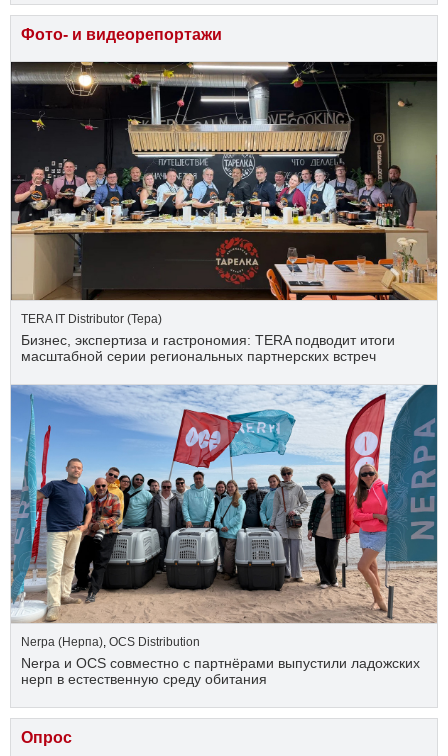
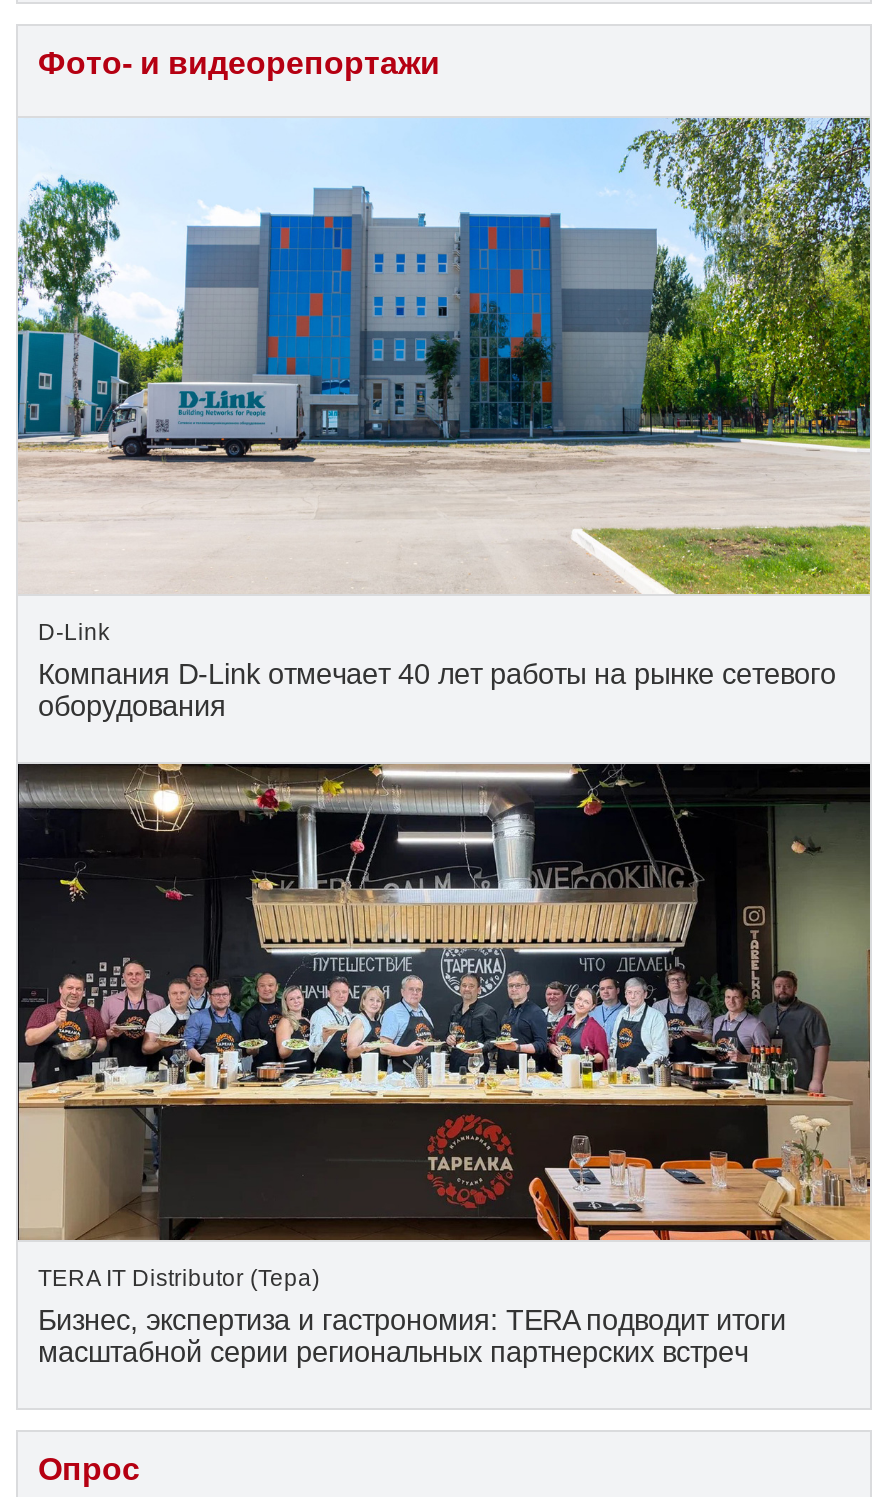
+ [image]
+ D-Link
+ Компания D-Link отмечает 40 лет работы на рынке сетевого
+ оборудования

moved down: [image] | TERA IT Distributor (Тера) | Бизнес, экспертиза и гастрономия: TERA подводит итоги | масштабной серии региональных партнерских встреч

- [image]
- Nerpa (Нерпа), OCS Distribution
- Nerpa и OCS совместно с партнёрами выпустили ладожских
- нерп в естественную среду обитания
